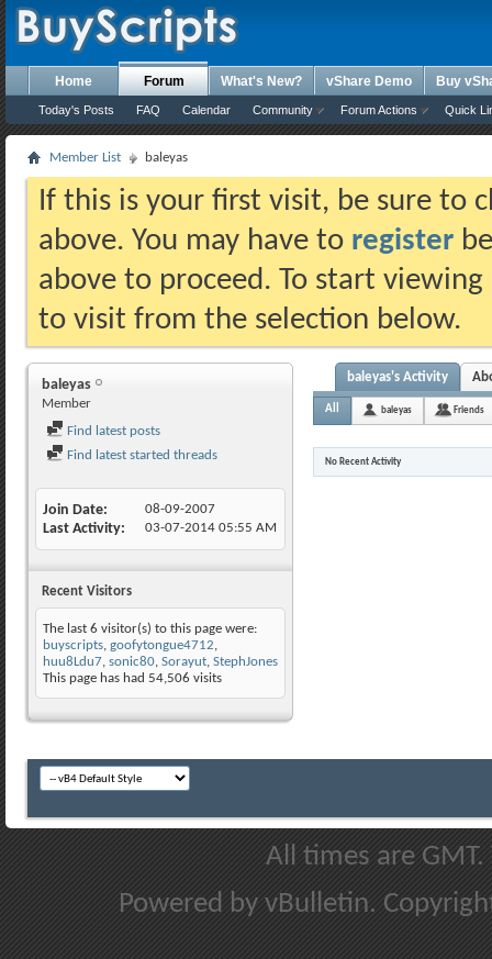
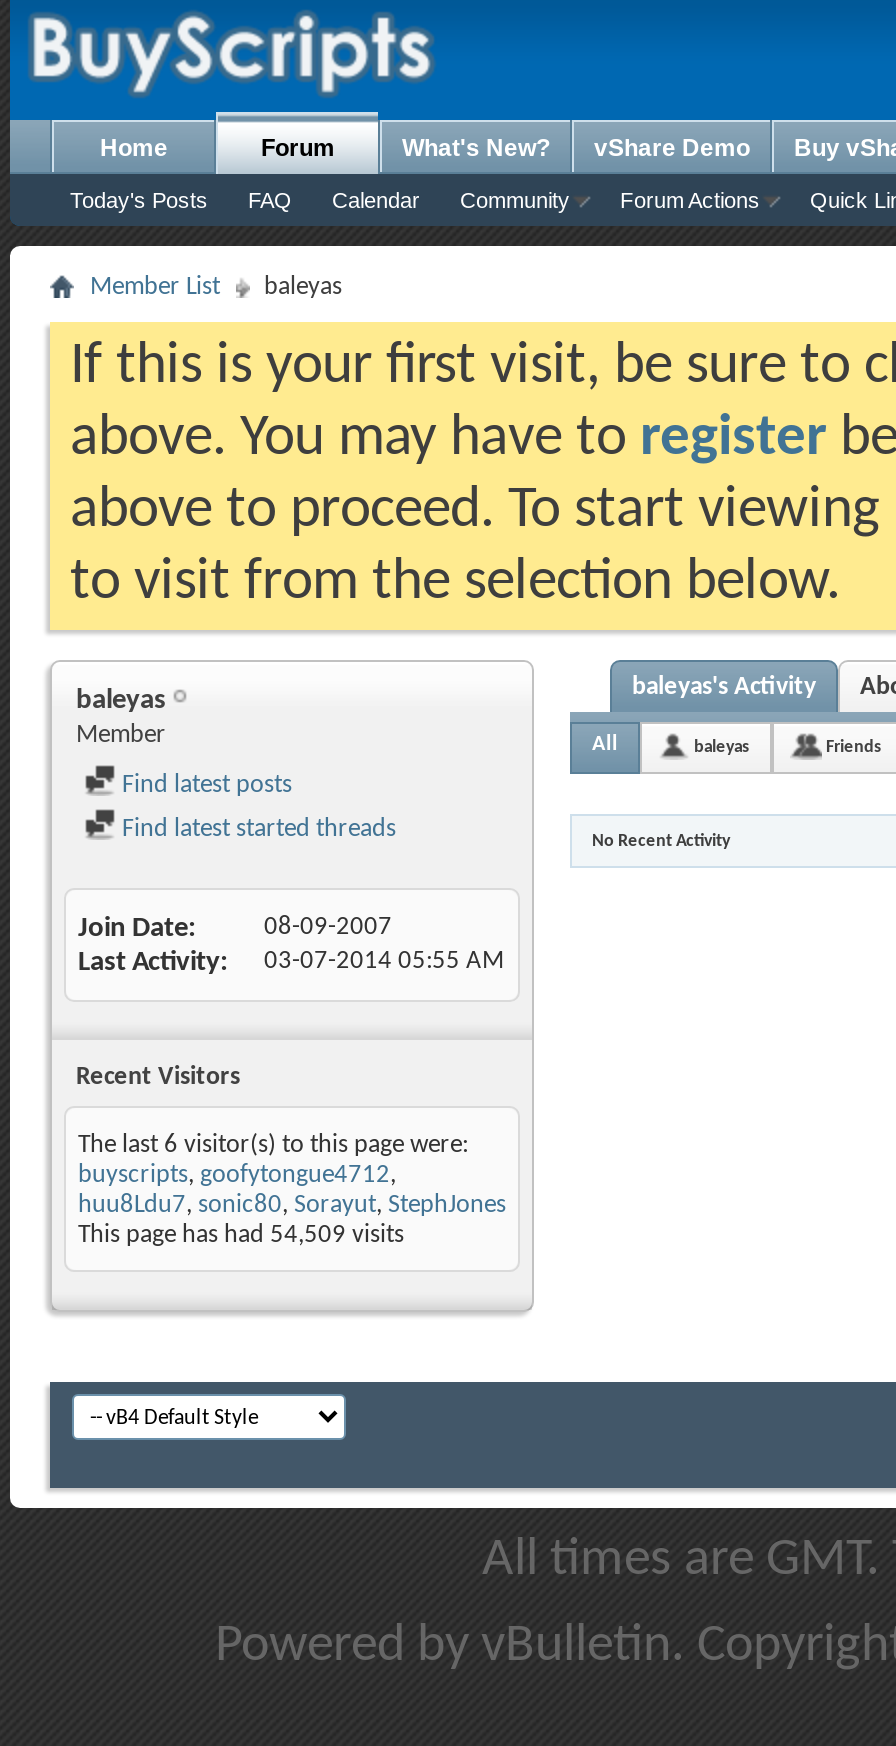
- This page has had 54,506 visits
+ This page has had 54,509 visits
